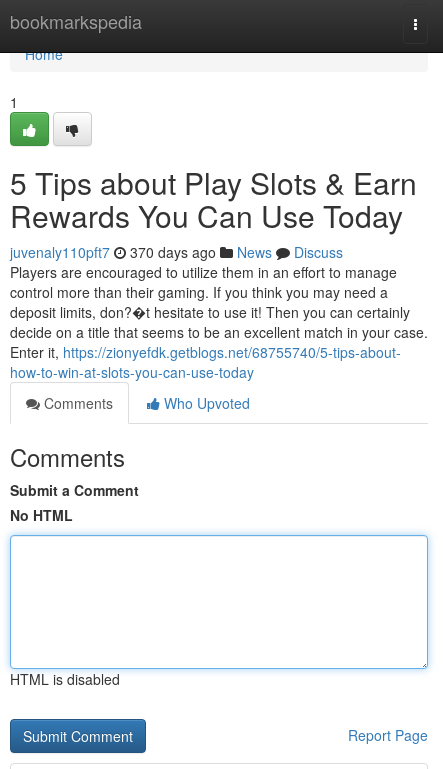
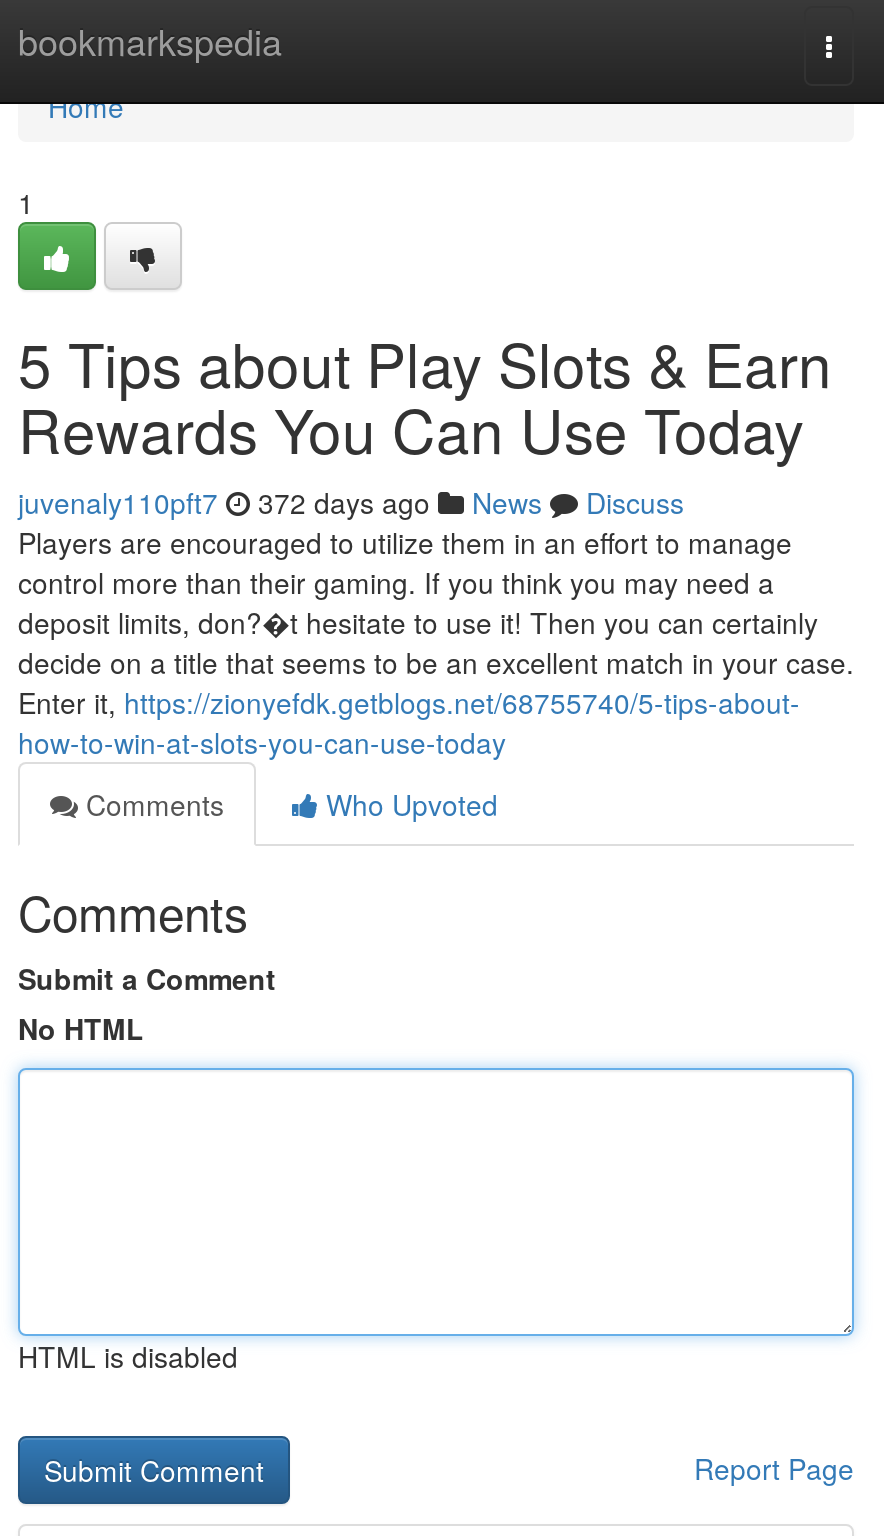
- juvenaly110pft7 370 days ago News Discuss
+ juvenaly110pft7 372 days ago News Discuss
